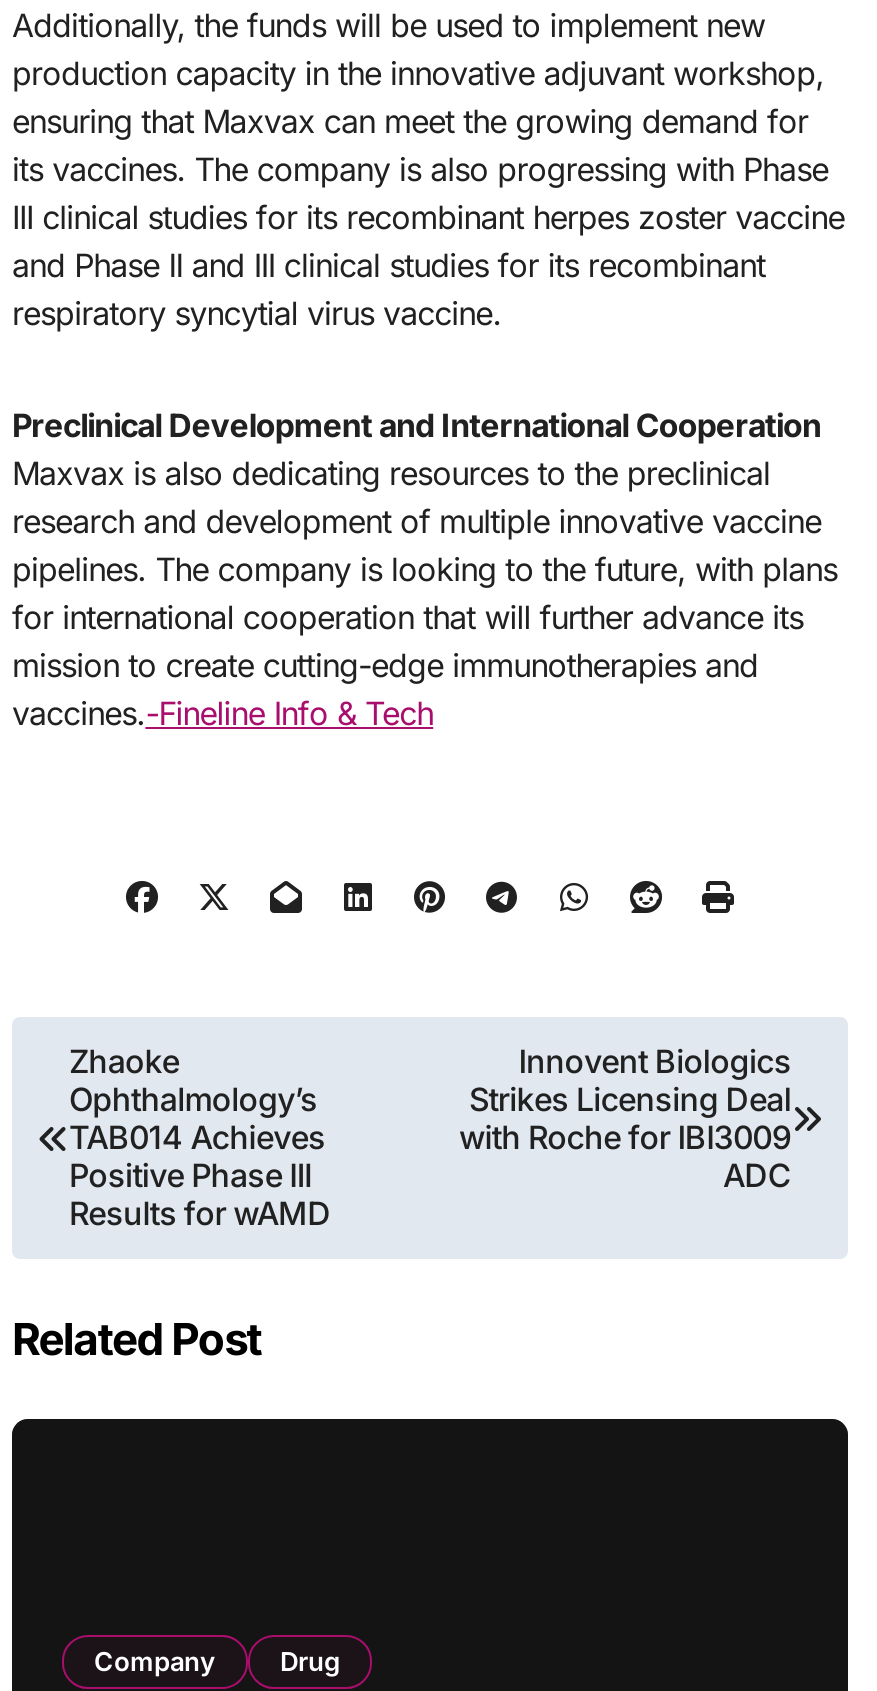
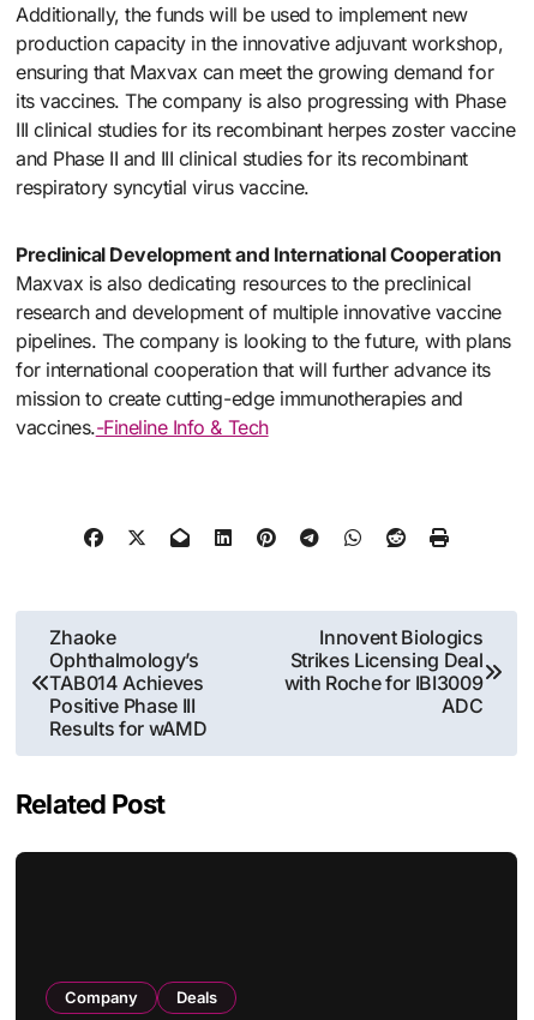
- Drug
+ Deals
